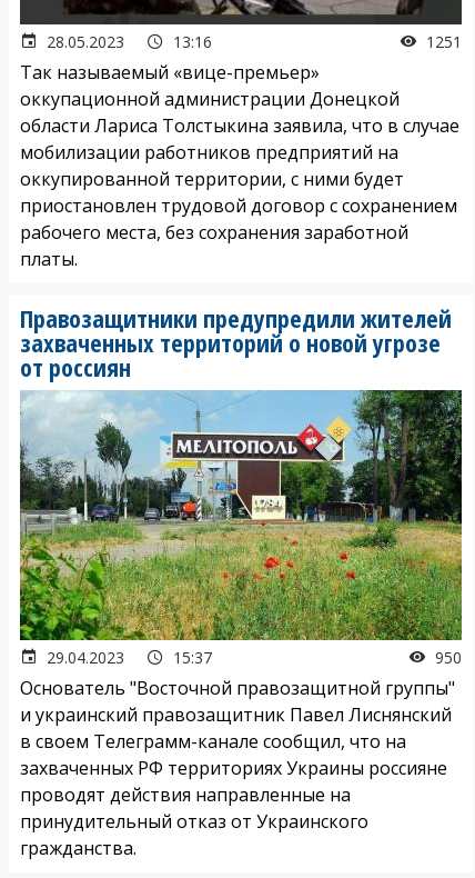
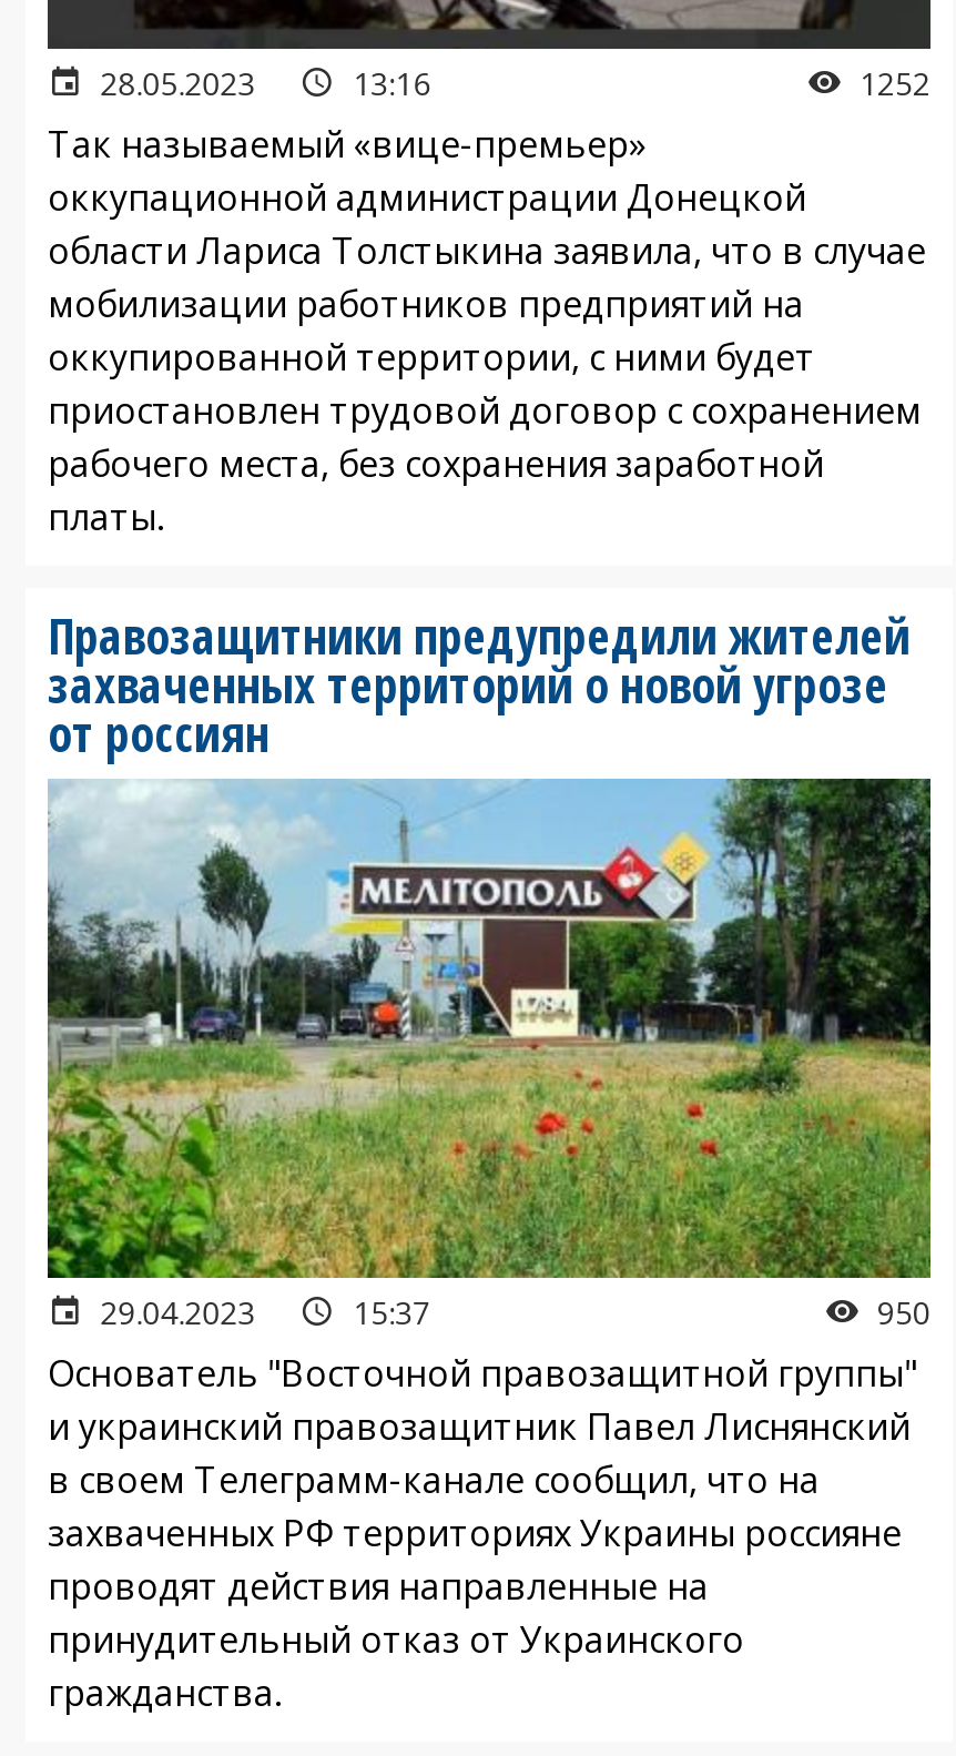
- 1251
+ 1252
